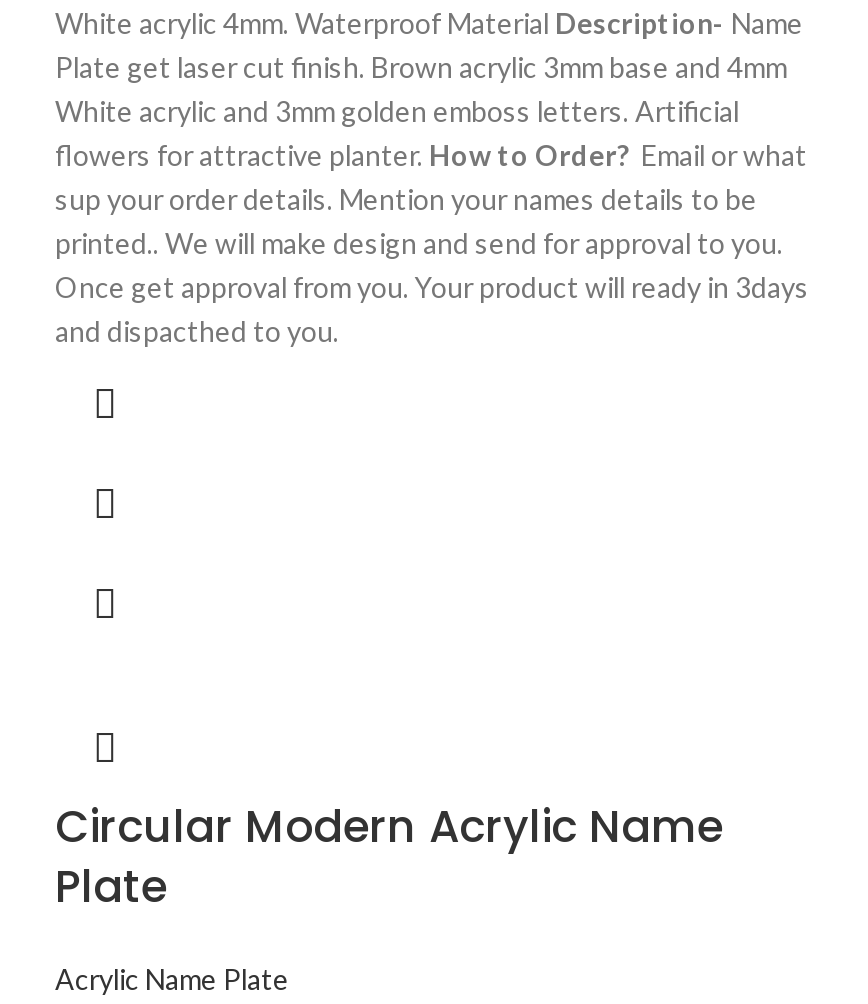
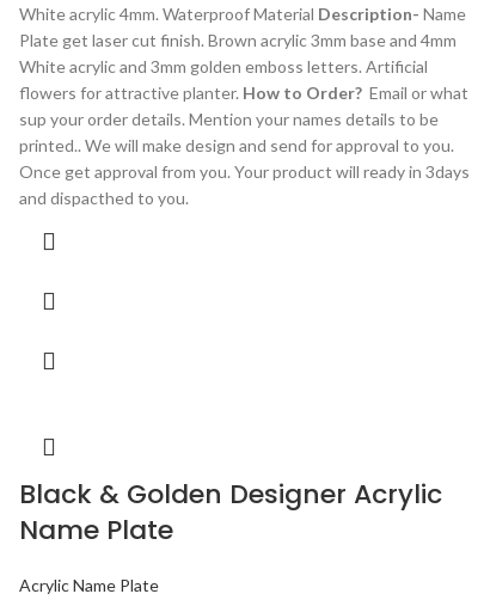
- Circular Modern Acrylic Name
- Plate
+ Black & Golden Designer Acrylic
+ Name Plate
